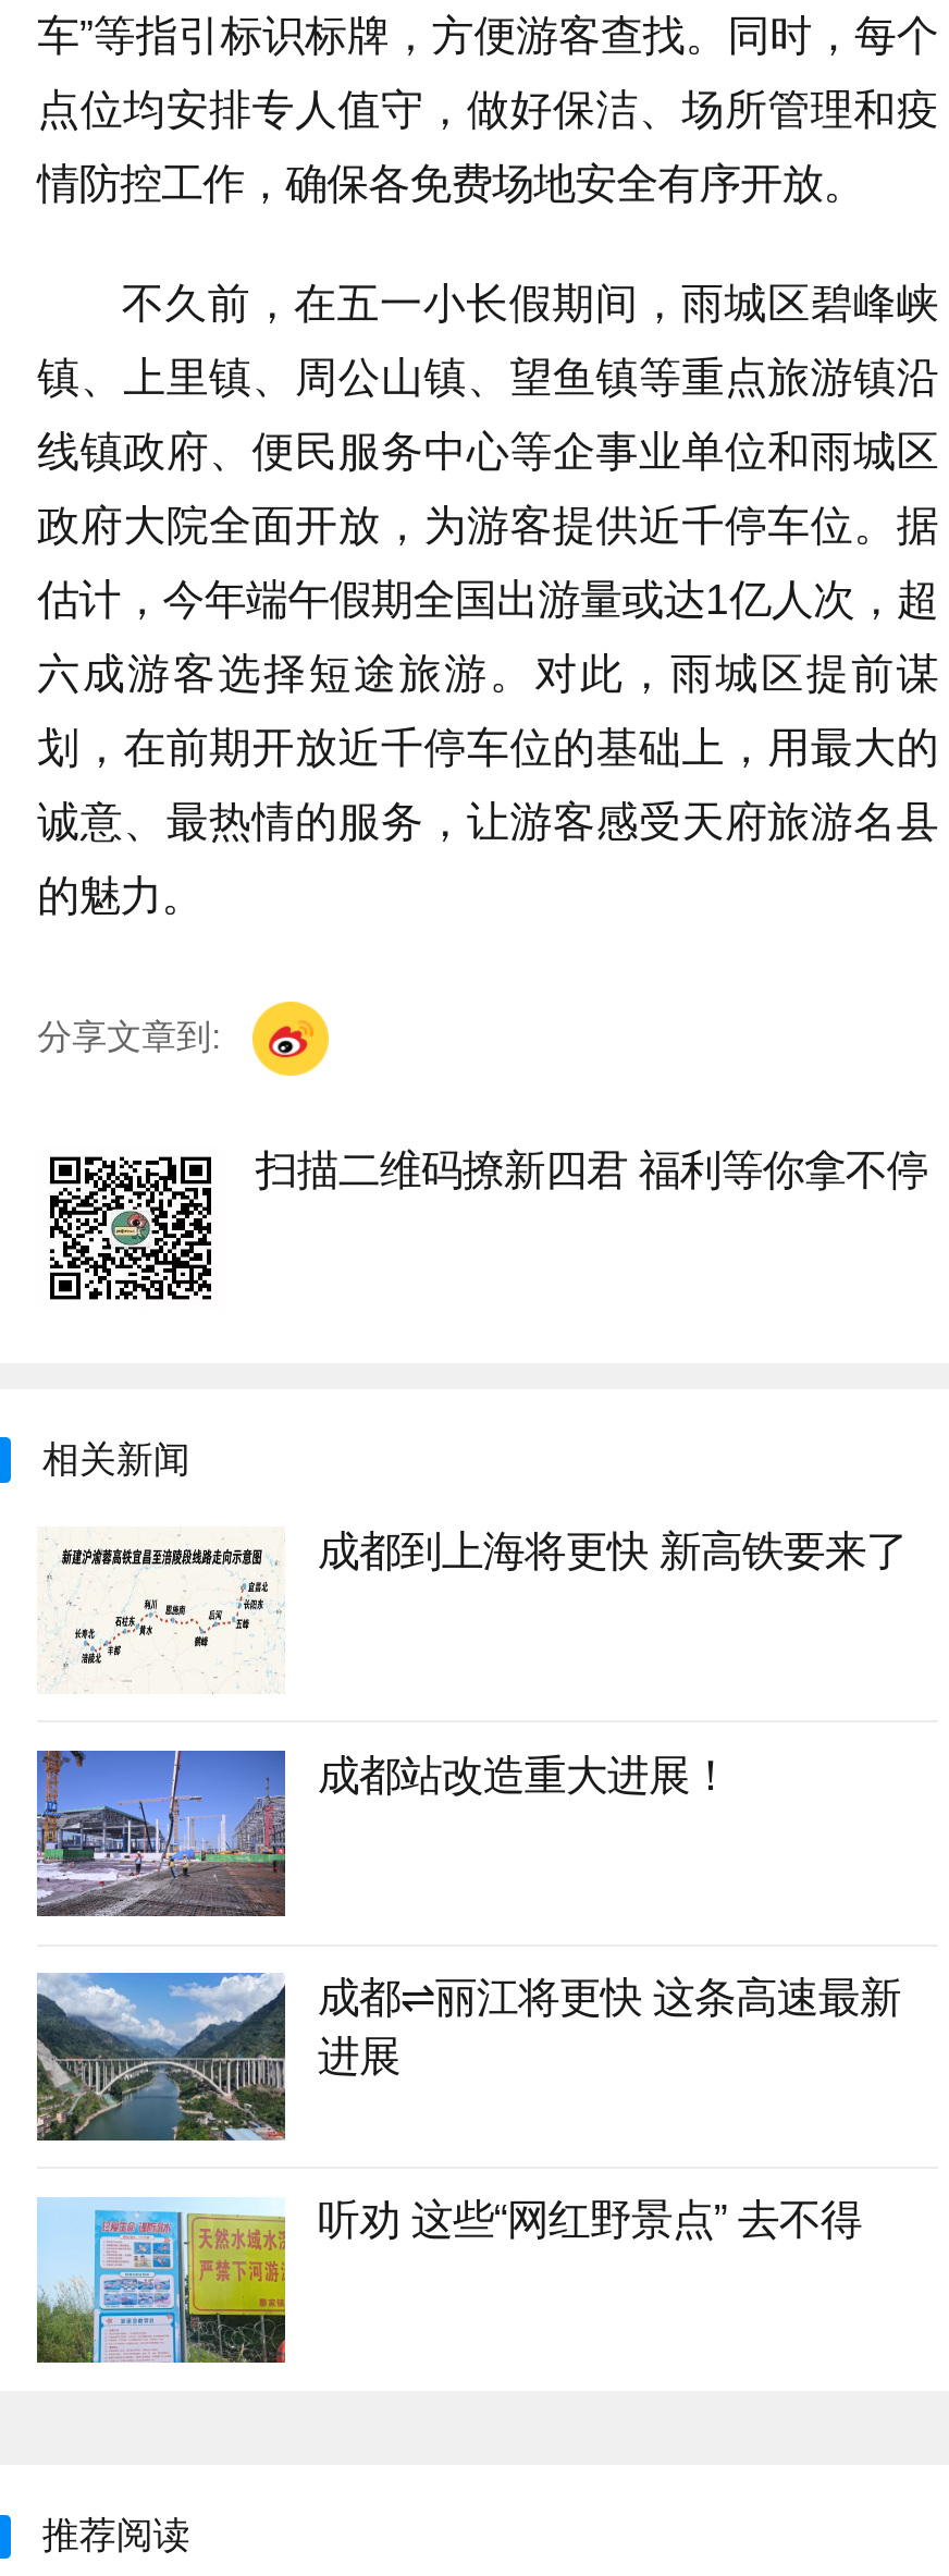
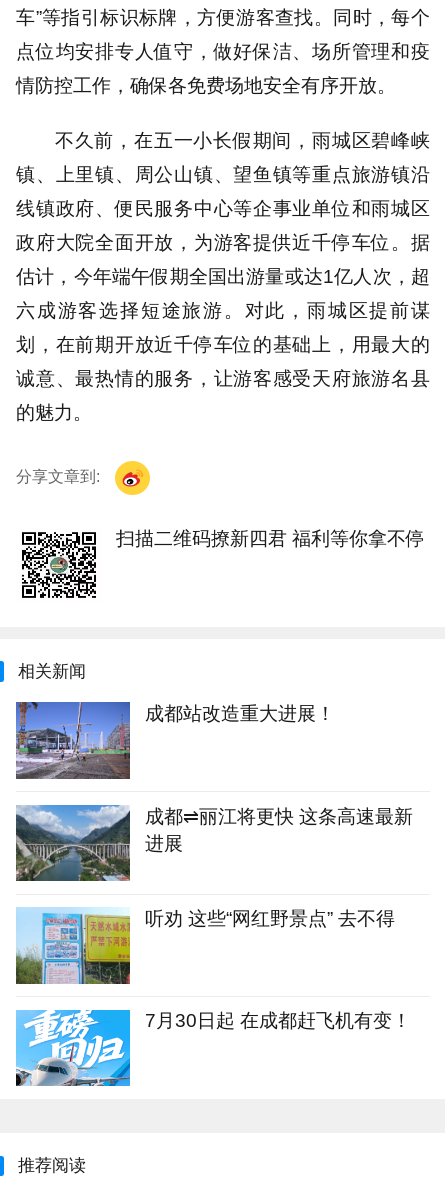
- [image]
- 成都到上海将更快 新高铁要来了

moved up: [image] | 成都站改造重大进展！ | 进展 | 听劝 这些“网红野景点” 去不得

moved up: [image]

+ [image]
+ 7月30日起 在成都赶飞机有变！
